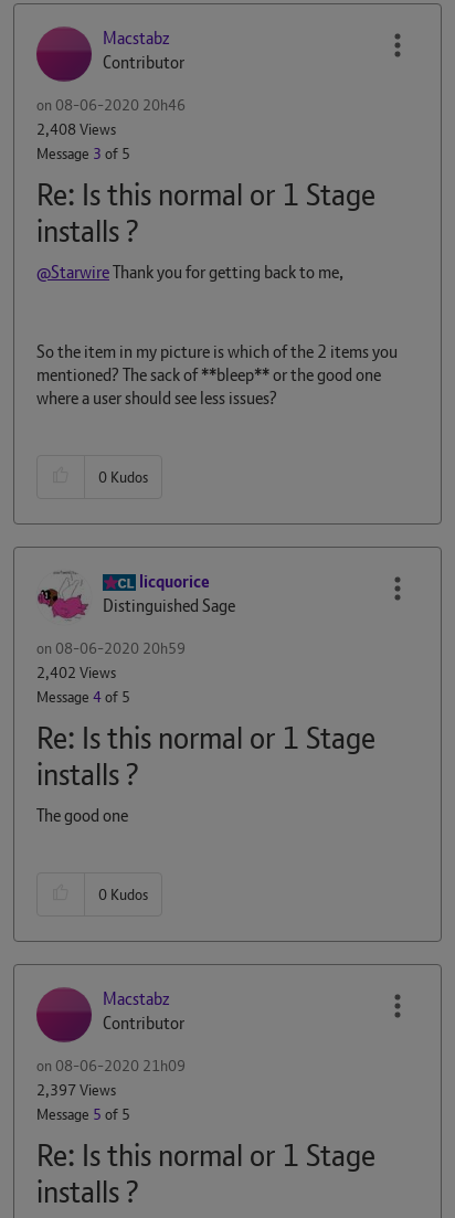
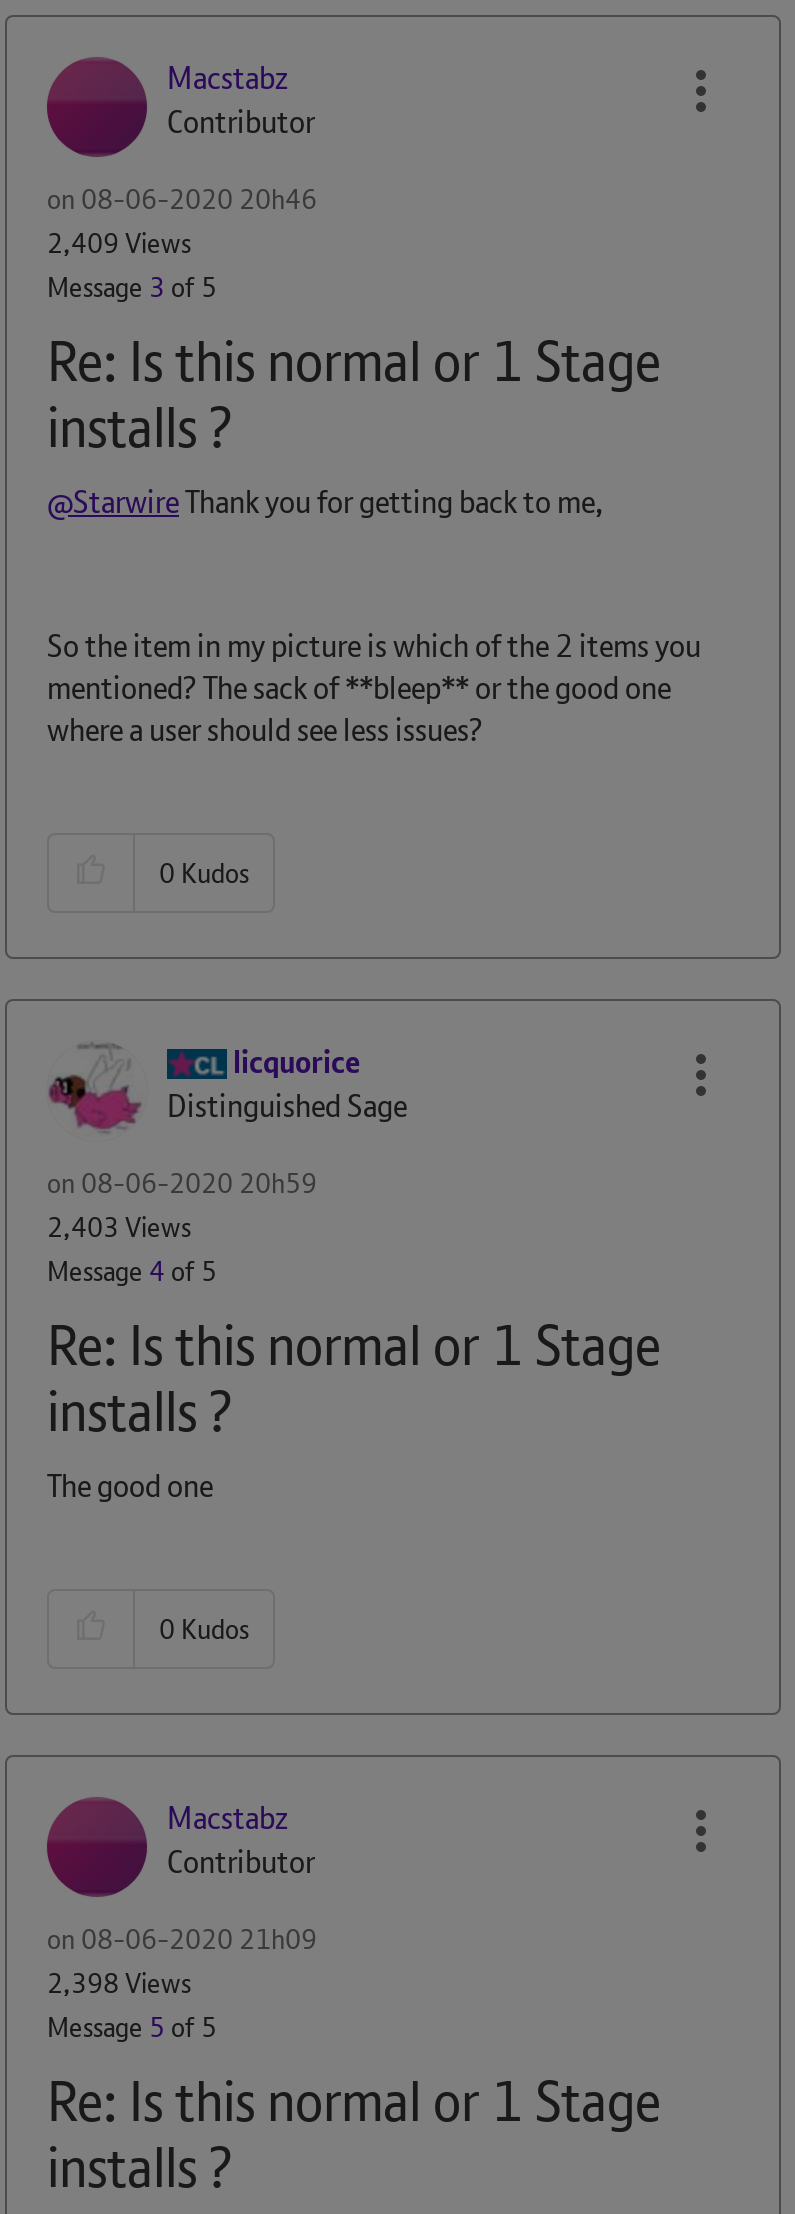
- 2,408 Views
+ 2,409 Views

- 2,402 Views
+ 2,403 Views

- 2,397 Views
+ 2,398 Views
